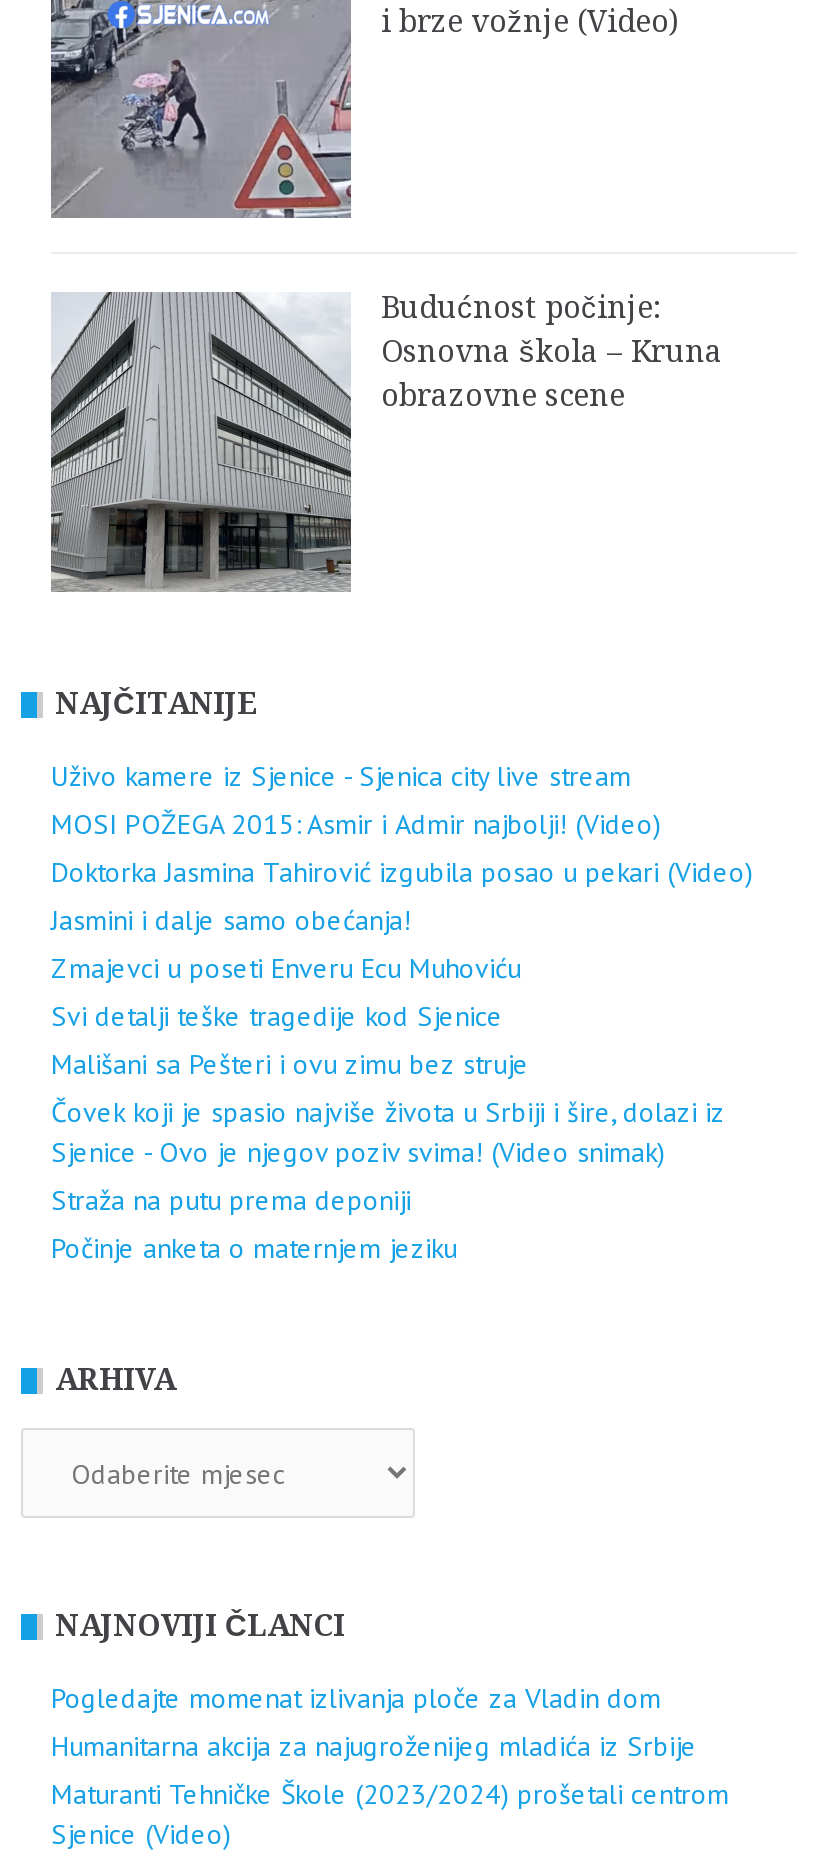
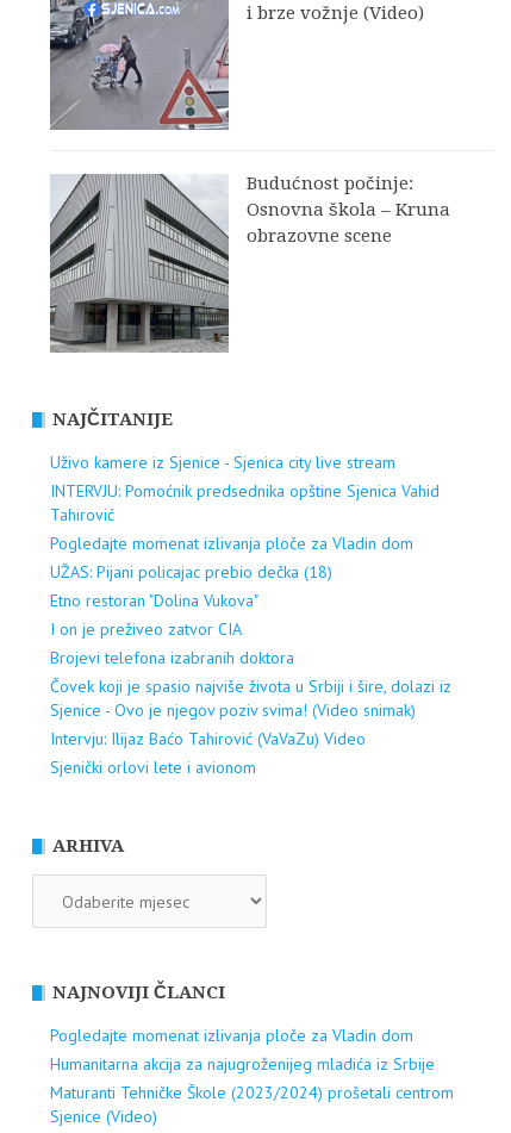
- MOSI POŽEGA 2015: Asmir i Admir najbolji! (Video)
- Doktorka Jasmina Tahirović izgubila posao u pekari (Video)
- Jasmini i dalje samo obećanja!
- Zmajevci u poseti Enveru Ecu Muhoviću
- Svi detalji teške tragedije kod Sjenice
- Mališani sa Pešteri i ovu zimu bez struje
+ INTERVJU: Pomoćnik predsednika opštine Sjenica Vahid
+ Tahirović
+ Pogledajte momenat izlivanja ploče za Vladin dom
+ UŽAS: Pijani policajac prebio dečka (18)
+ Etno restoran "Dolina Vukova"
+ I on je preživeo zatvor CIA
+ Brojevi telefona izabranih doktora

- Straža na putu prema deponiji
- Počinje anketa o maternjem jeziku
+ Intervju: Ilijaz Baćo Tahirović (VaVaZu) Video
+ Sjenički orlovi lete i avionom
